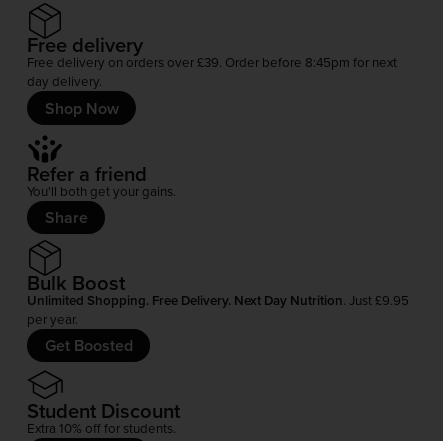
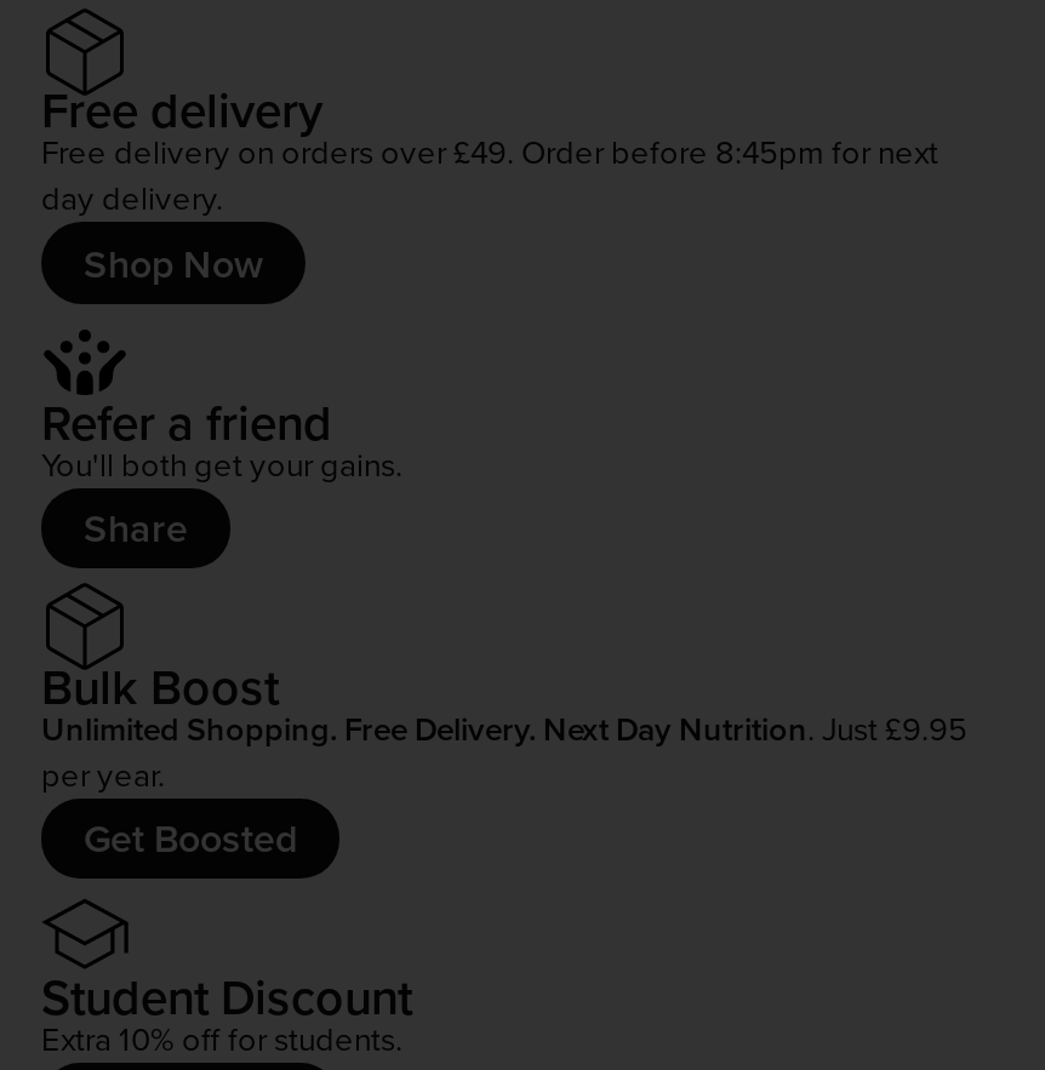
- Free delivery on orders over £39. Order before 8:45pm for next
+ Free delivery on orders over £49. Order before 8:45pm for next
